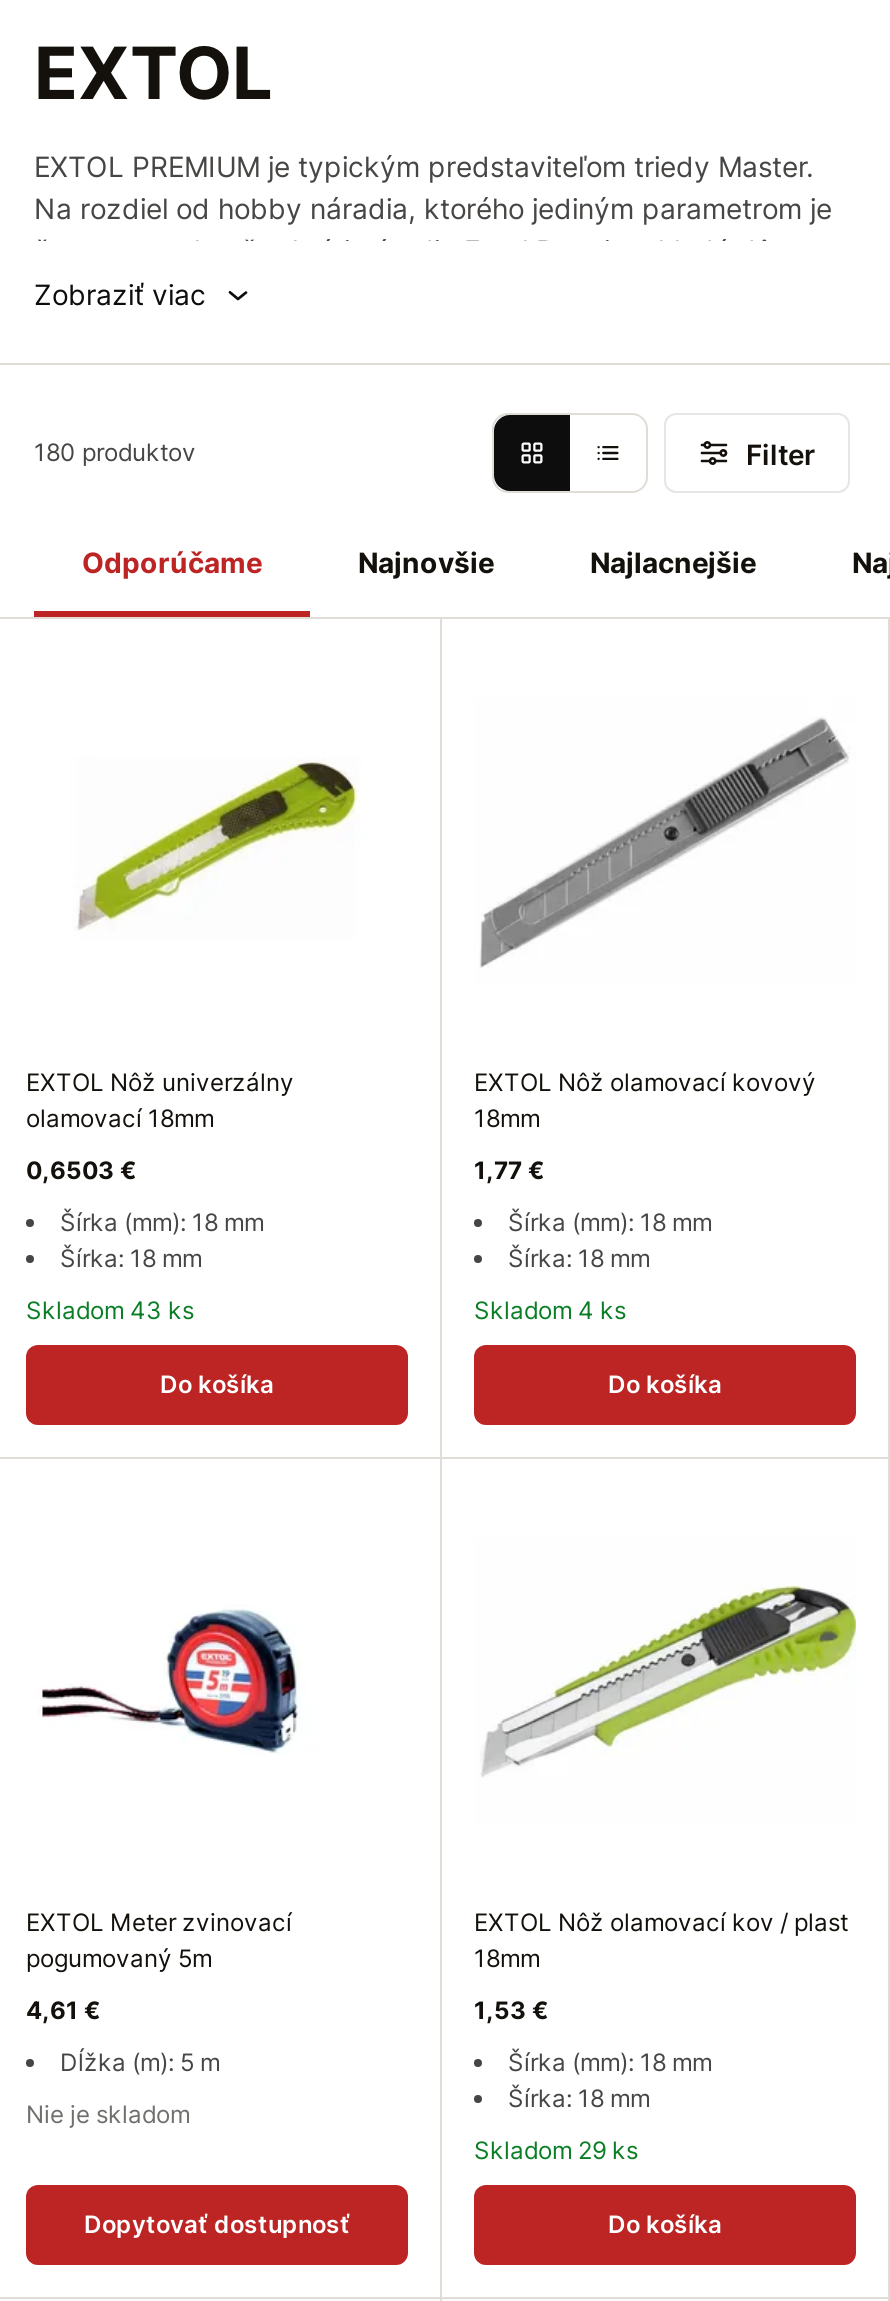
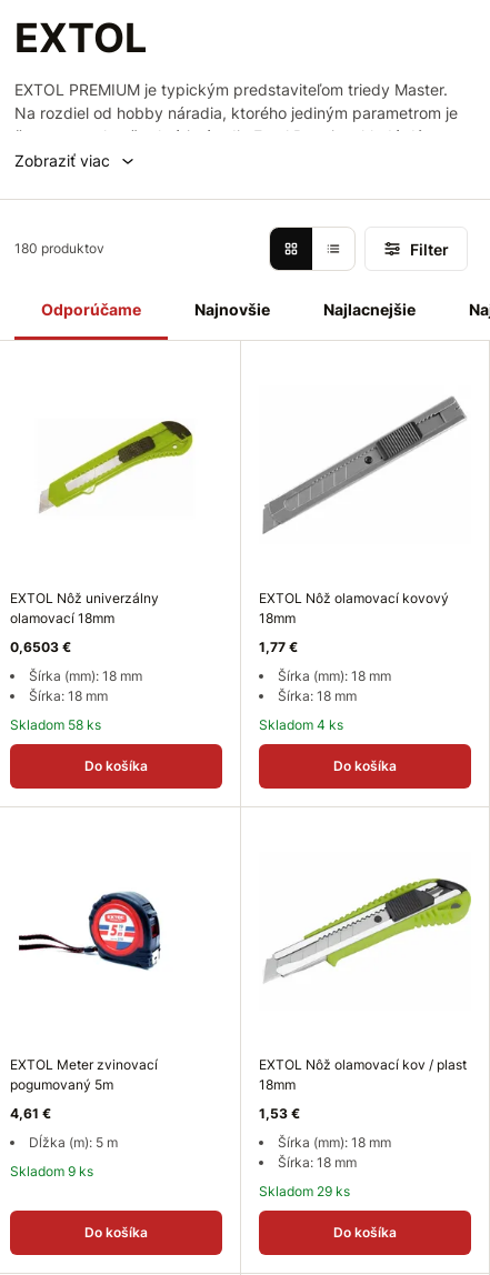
- Skladom 43 ks
+ Skladom 58 ks

- Nie je skladom
+ Skladom 9 ks

- Dopytovať dostupnosť
+ Do košíka
